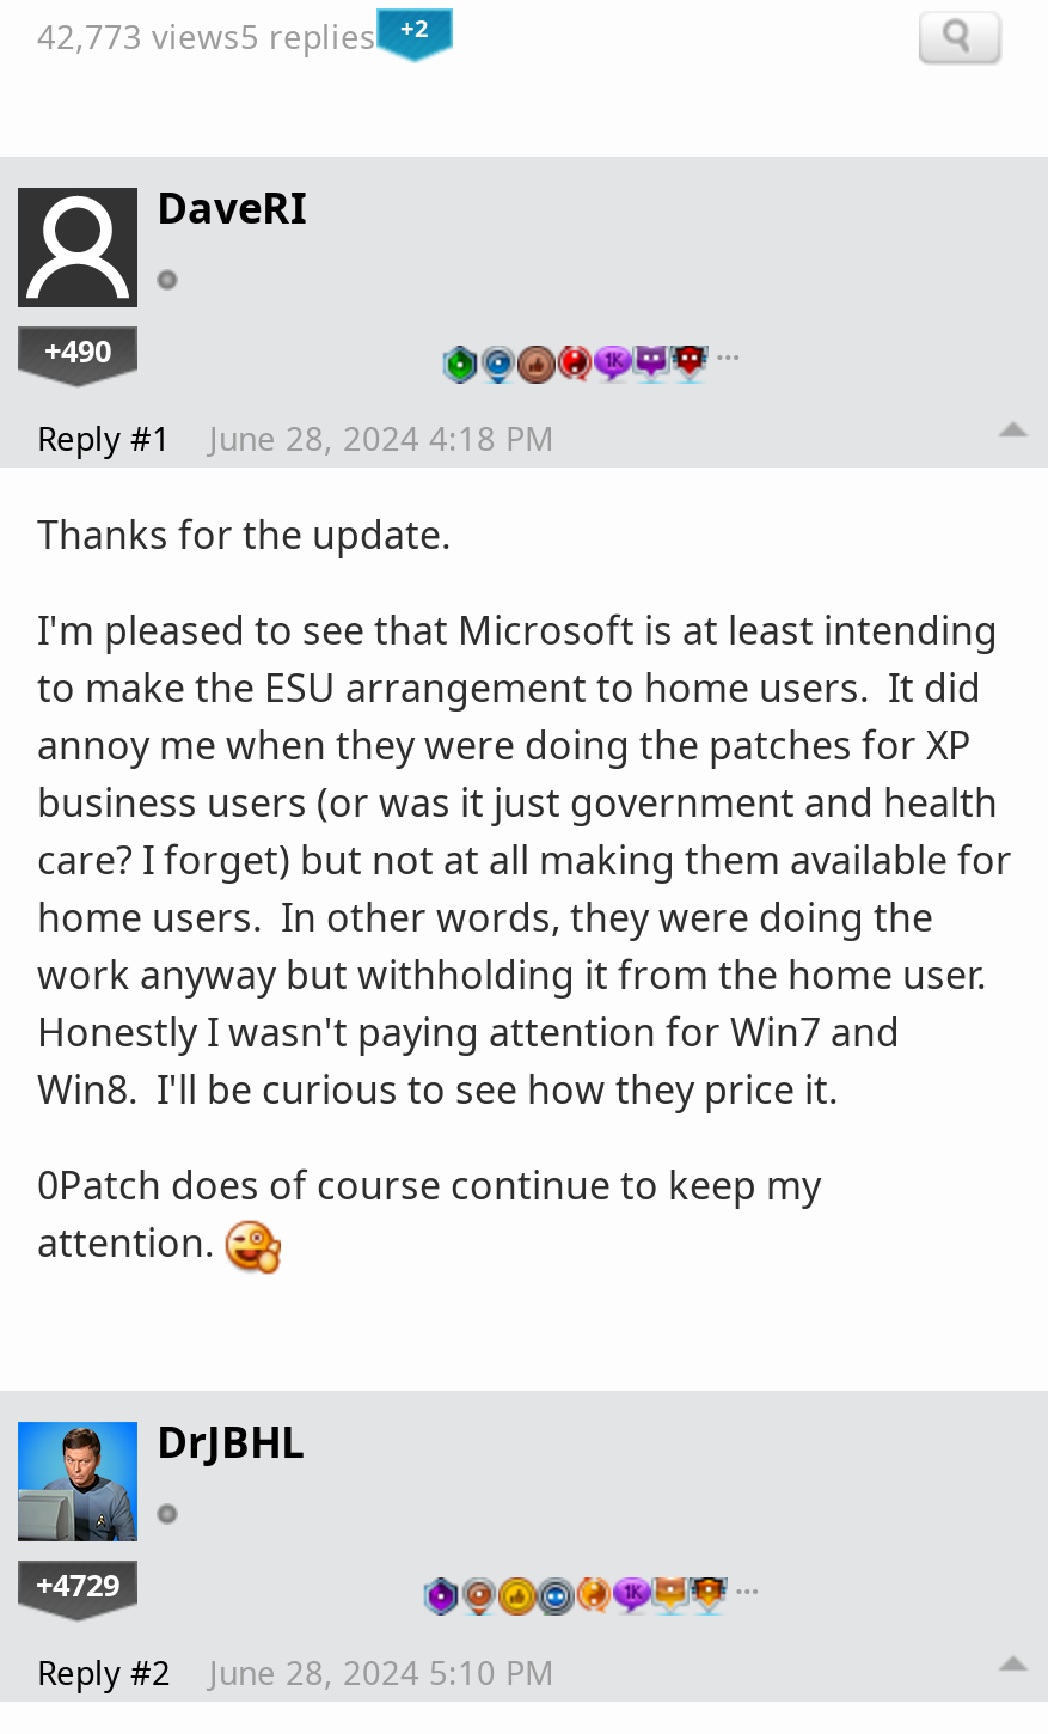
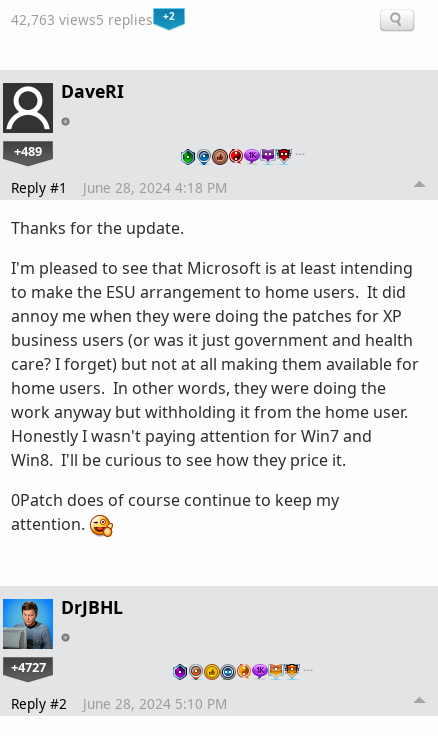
- 42,773 views5 replies
+ 42,763 views5 replies

- +490
+ +489

- +4729
+ +4727
